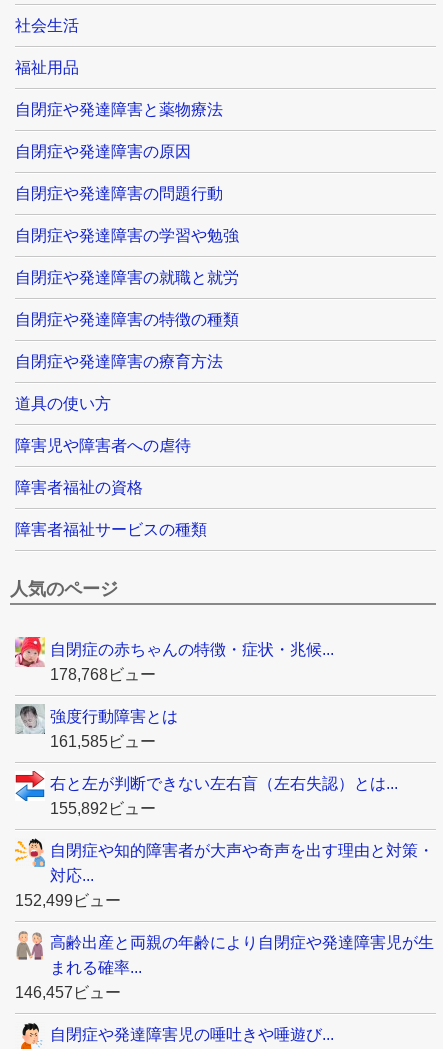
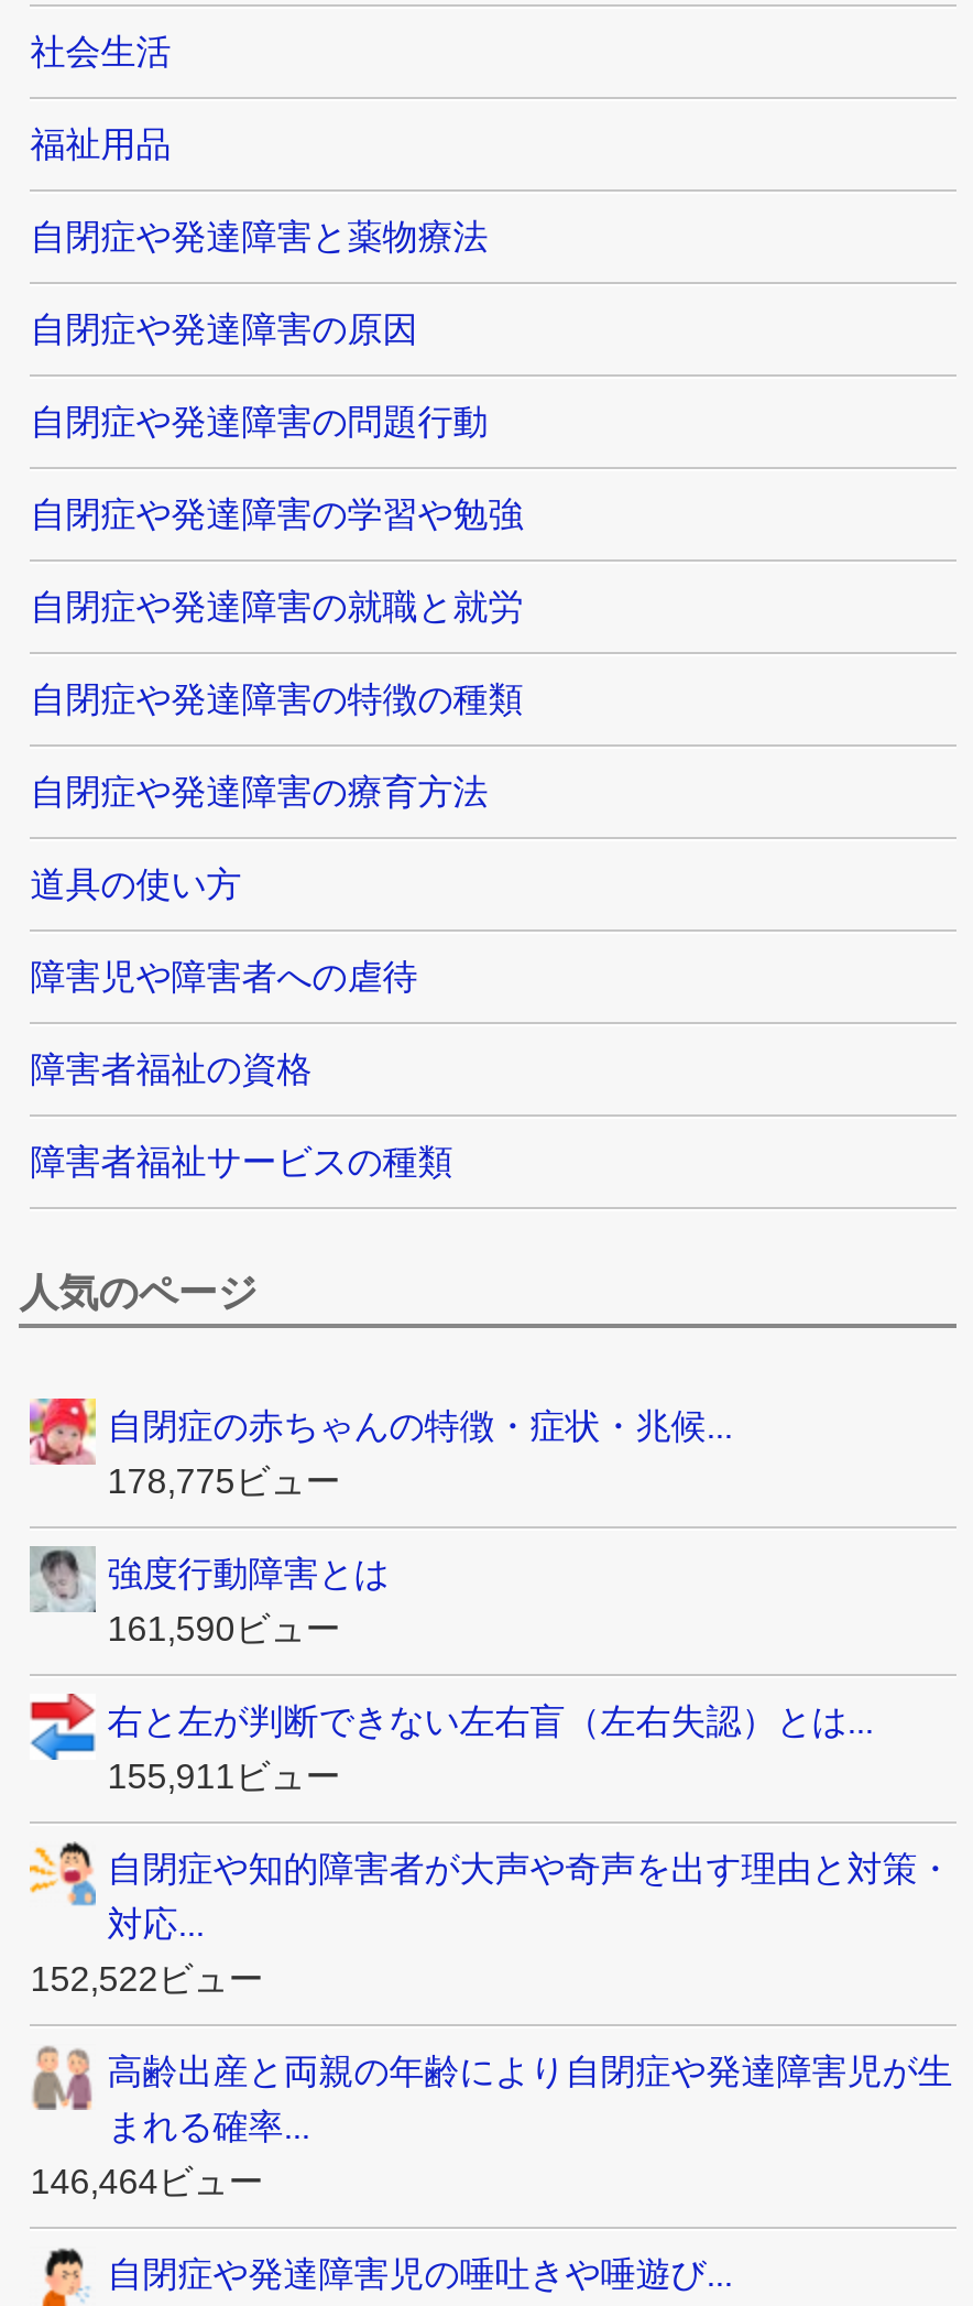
- 178,768ビュー
+ 178,775ビュー

- 161,585ビュー
+ 161,590ビュー

- 155,892ビュー
+ 155,911ビュー

- 152,499ビュー
+ 152,522ビュー

- 146,457ビュー
+ 146,464ビュー
